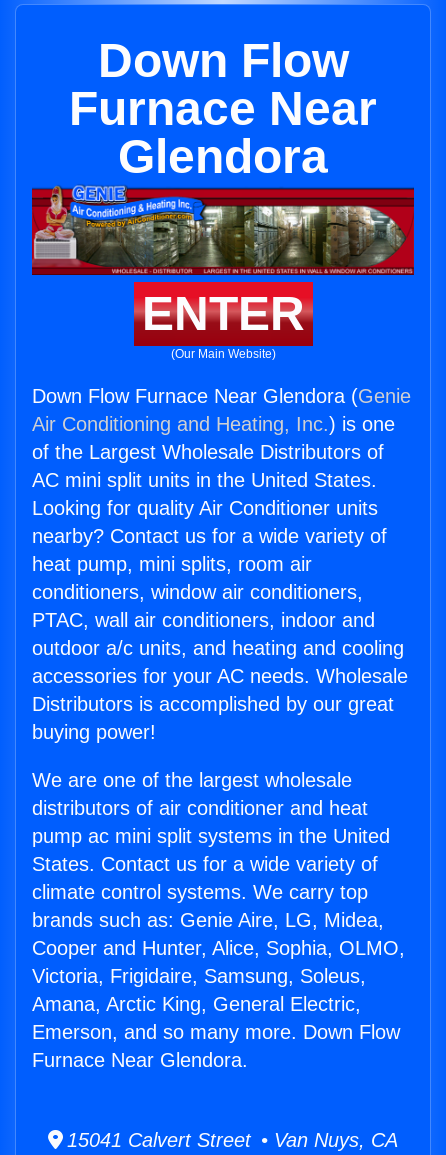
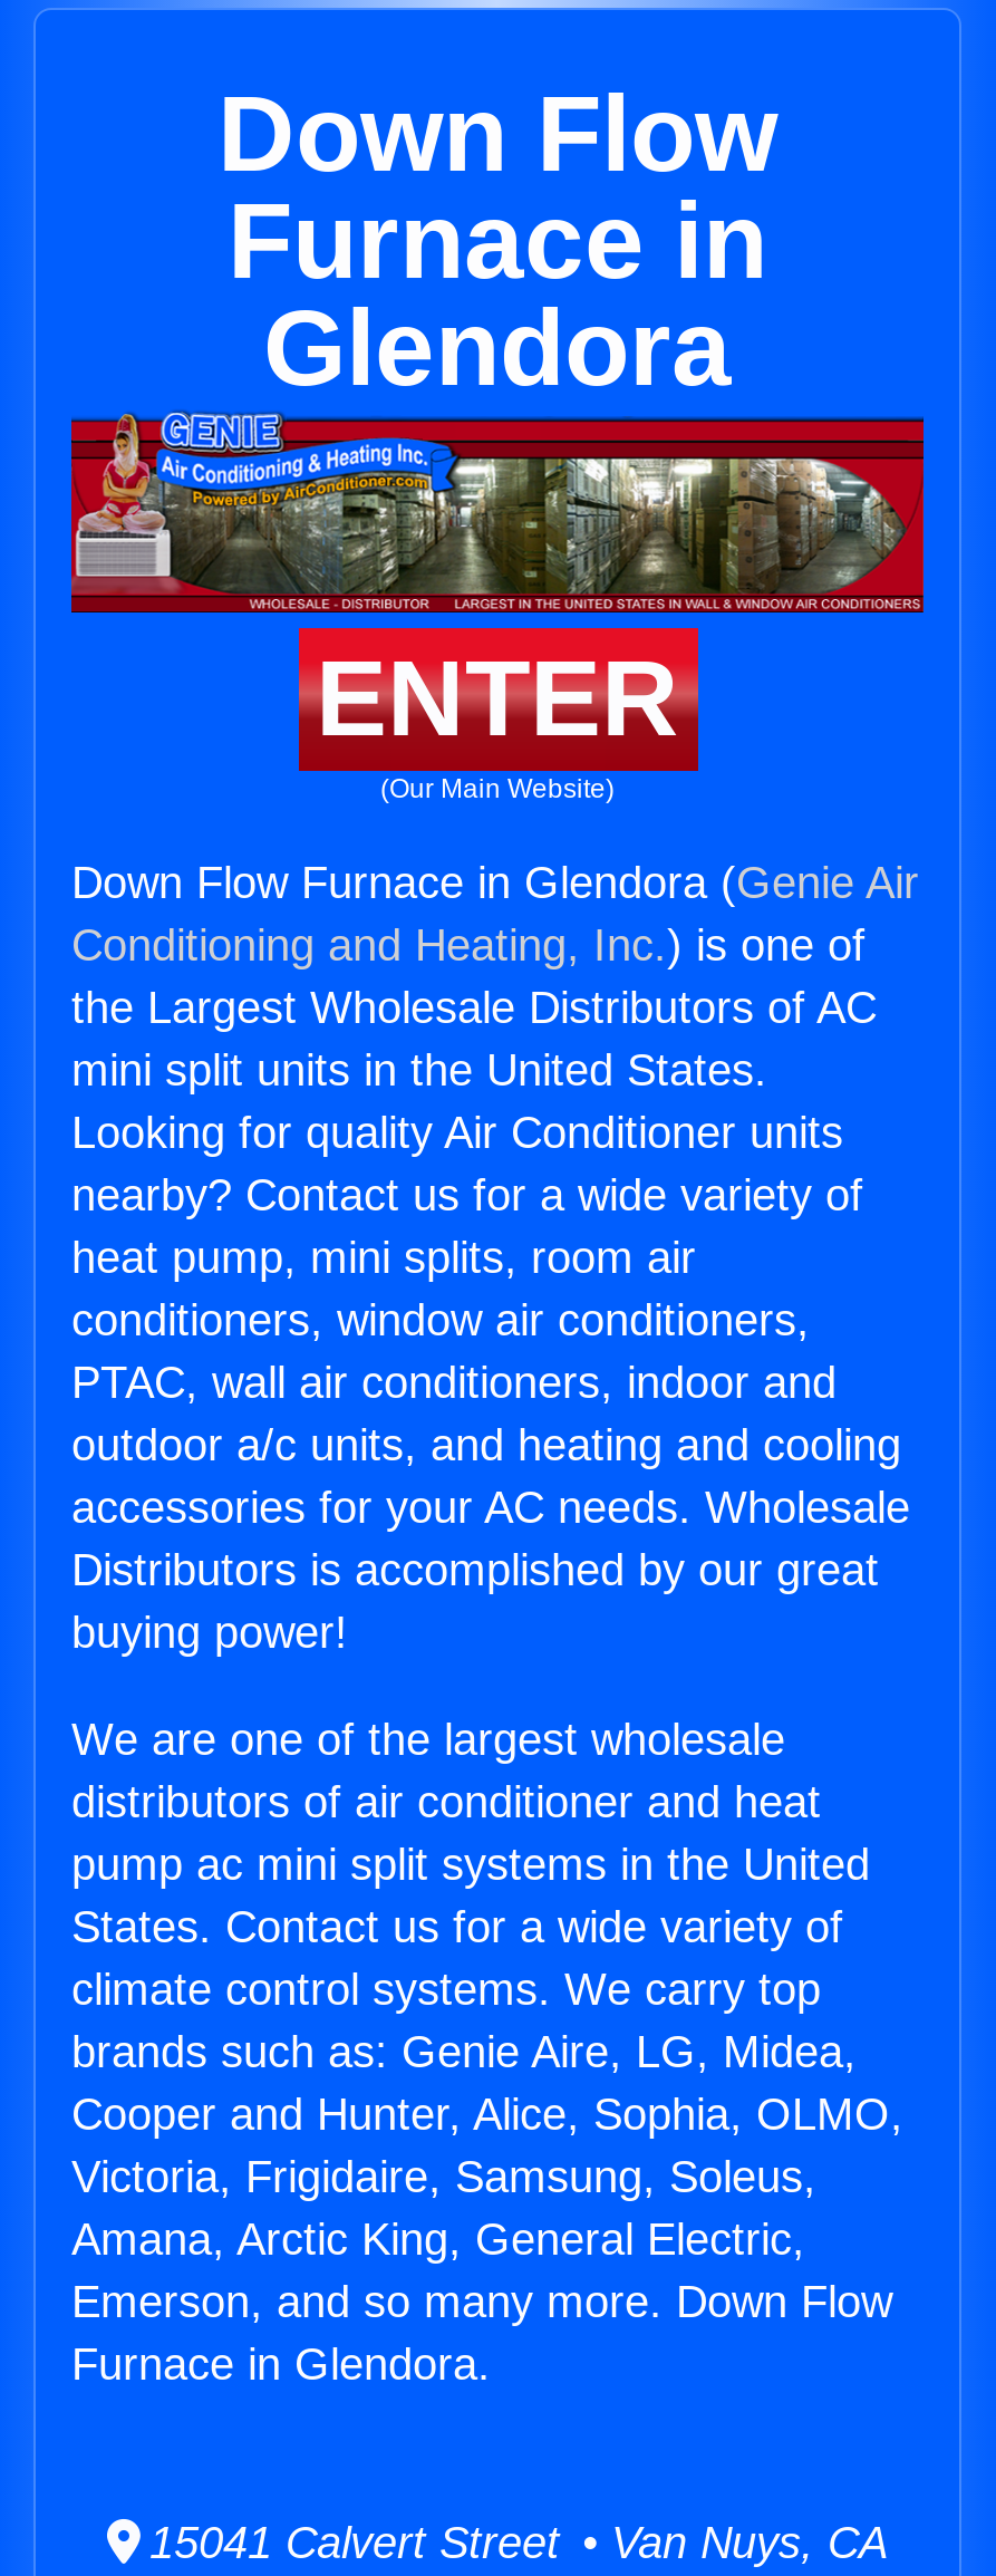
- Furnace Near
+ Furnace in

- Down Flow Furnace Near Glendora (Genie
- Air Conditioning and Heating, Inc.) is one
- of the Largest Wholesale Distributors of
- AC mini split units in the United States.
+ Down Flow Furnace in Glendora (Genie Air
+ Conditioning and Heating, Inc.) is one of
+ the Largest Wholesale Distributors of AC
+ mini split units in the United States.

- Furnace Near Glendora.
+ Furnace in Glendora.
